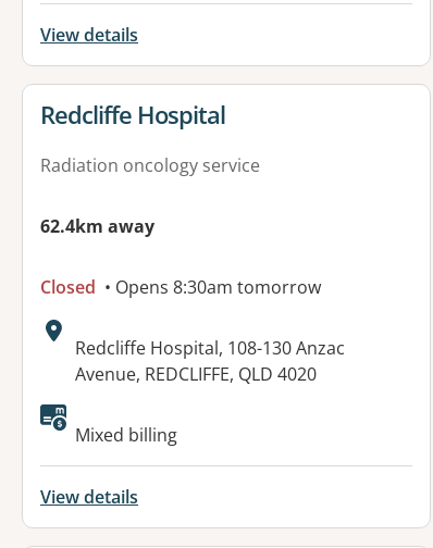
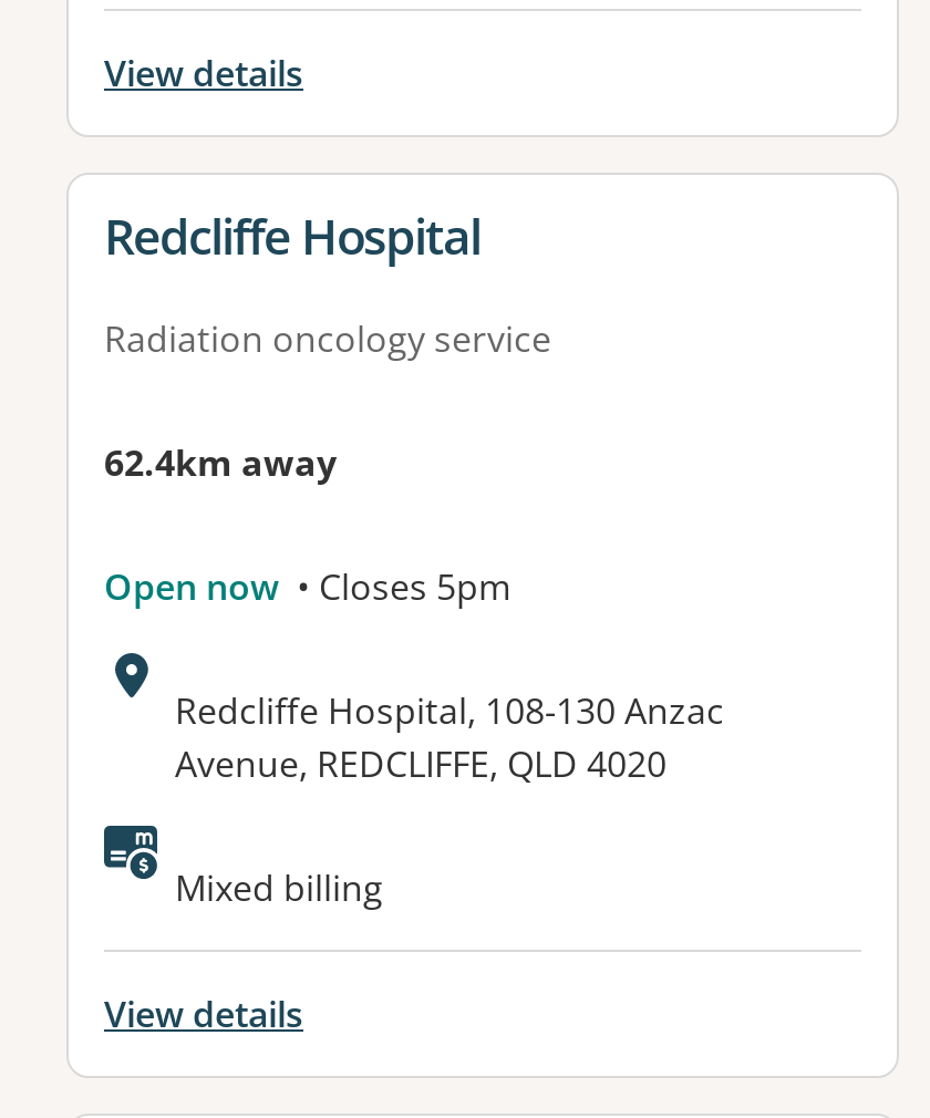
- Closed • Opens 8:30am tomorrow
+ Open now • Closes 5pm
